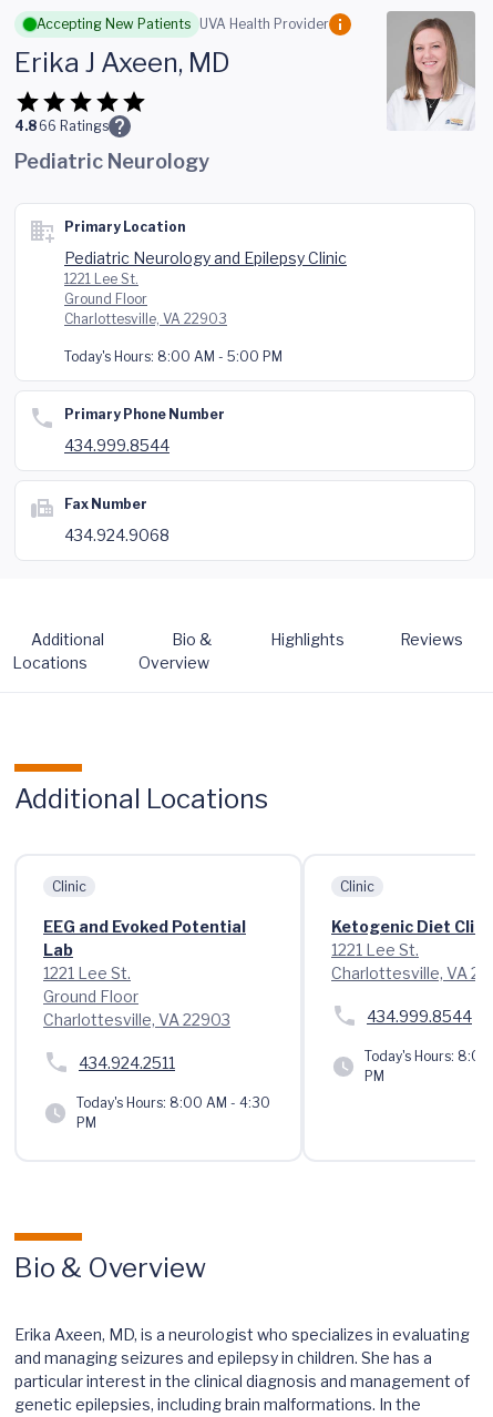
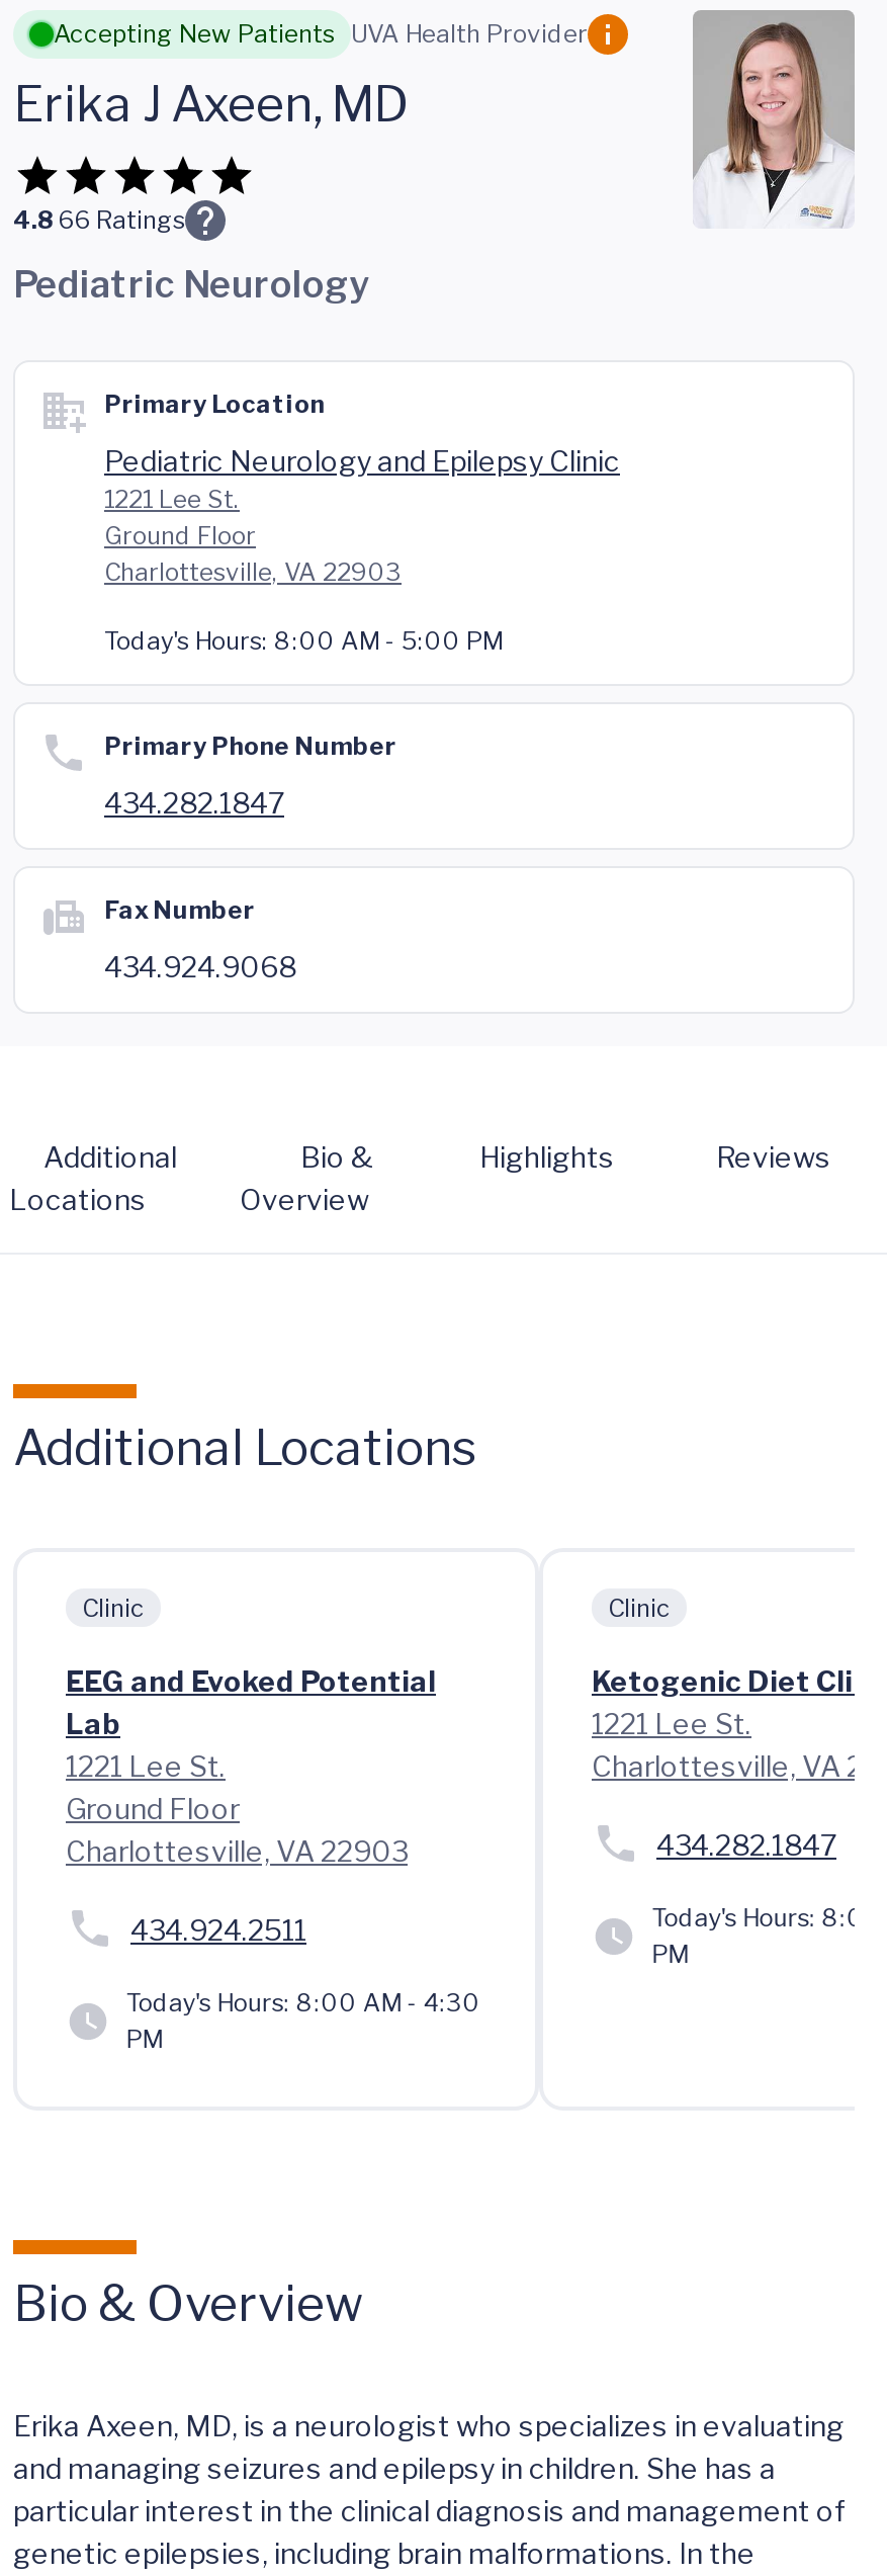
- 434.999.8544
+ 434.282.1847

- 434.999.8544
+ 434.282.1847
